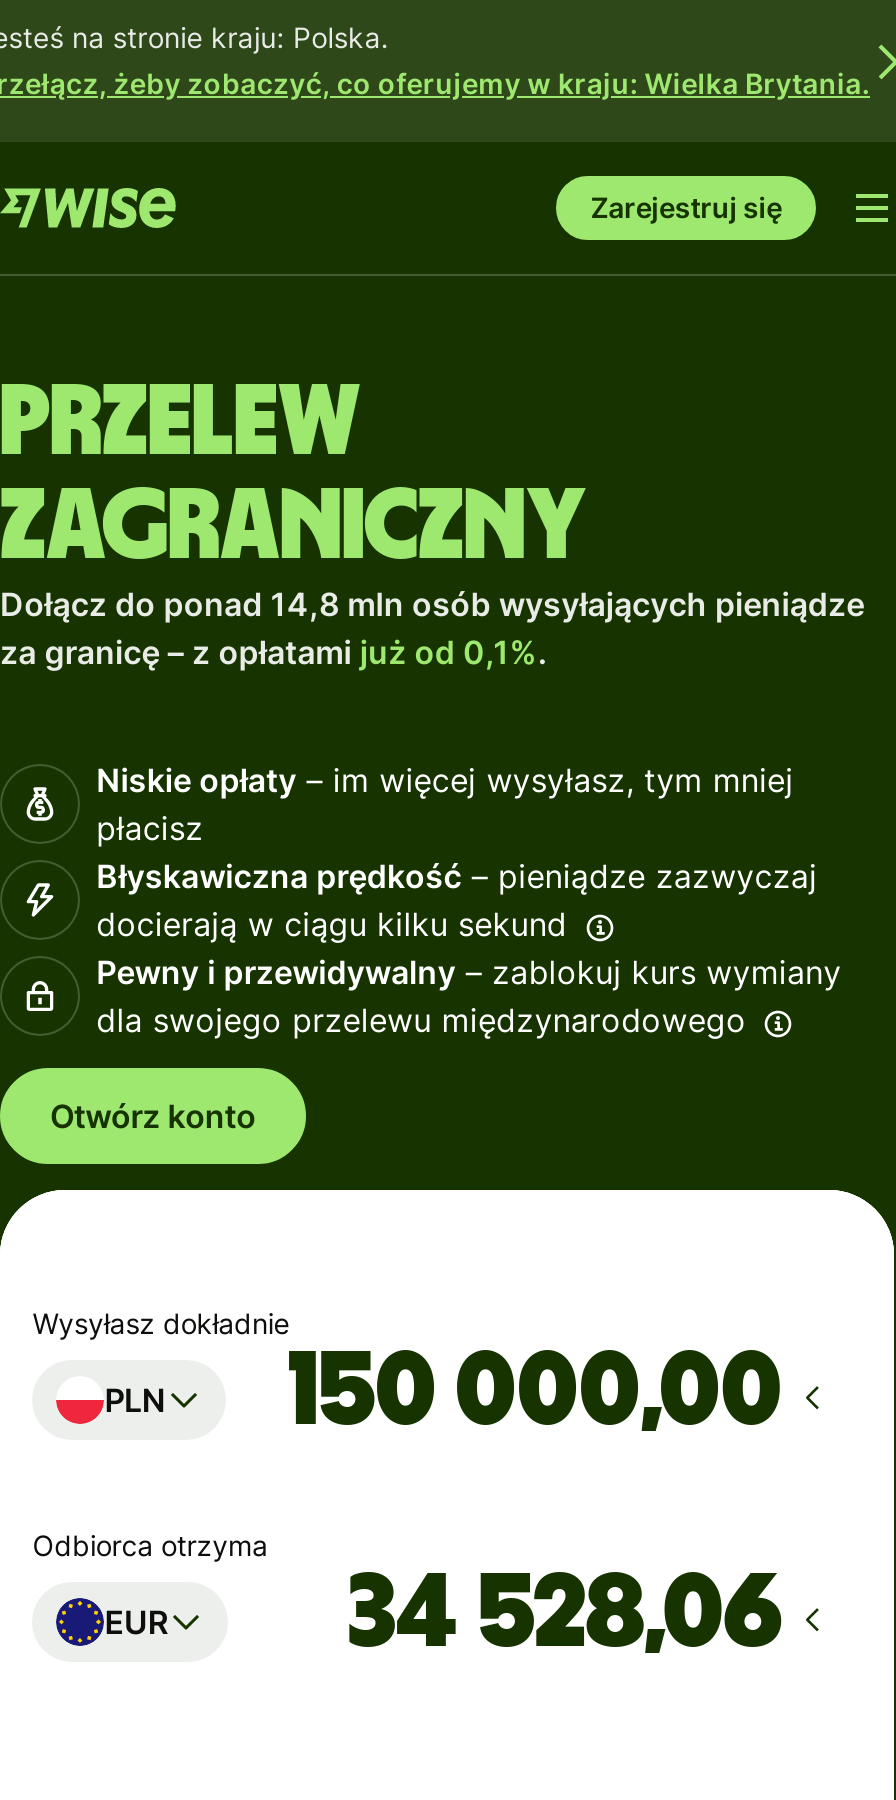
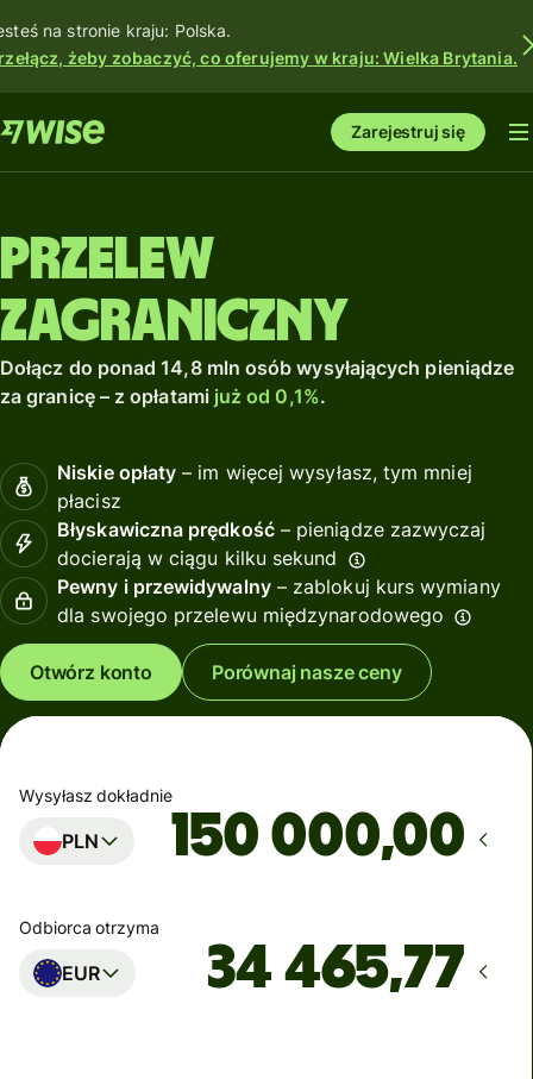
+ Porównaj nasze ceny

- [image]
+ [image]
